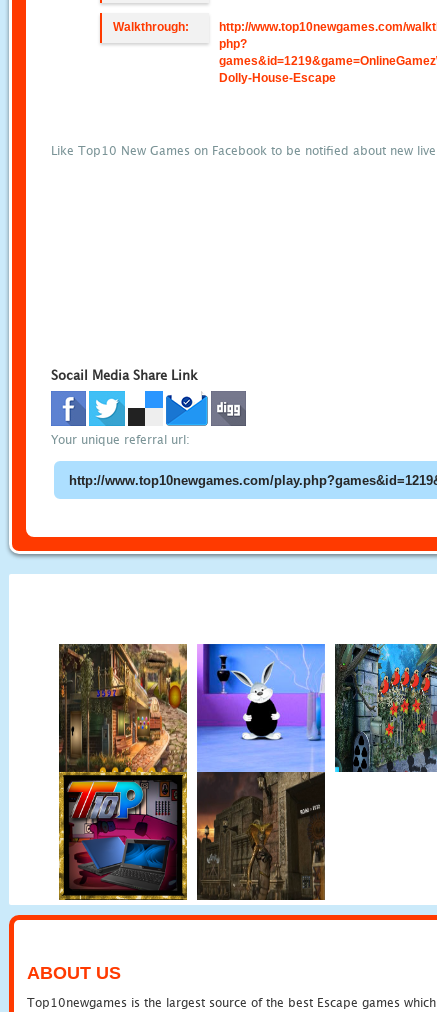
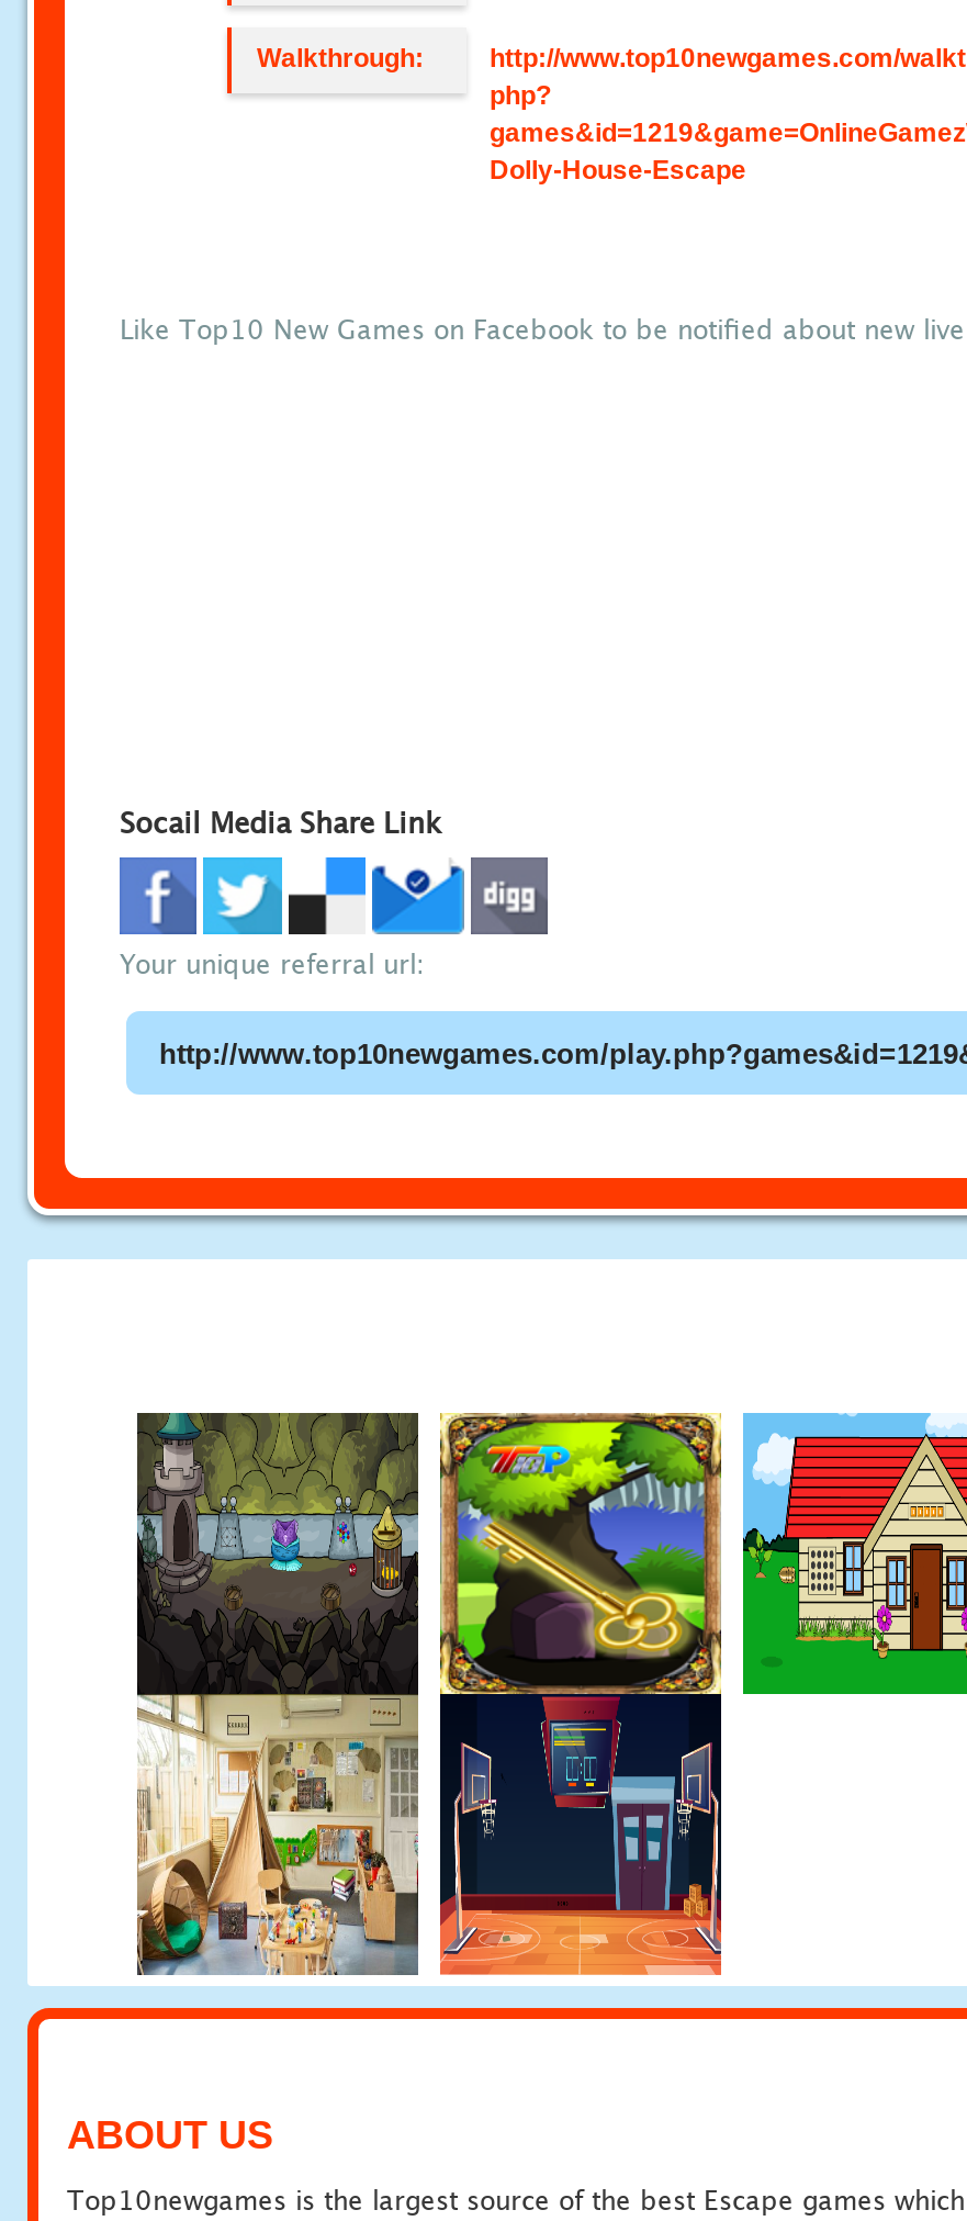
- [image]
+ [image]

- [image]
+ [image]

- [image]
+ [image]
